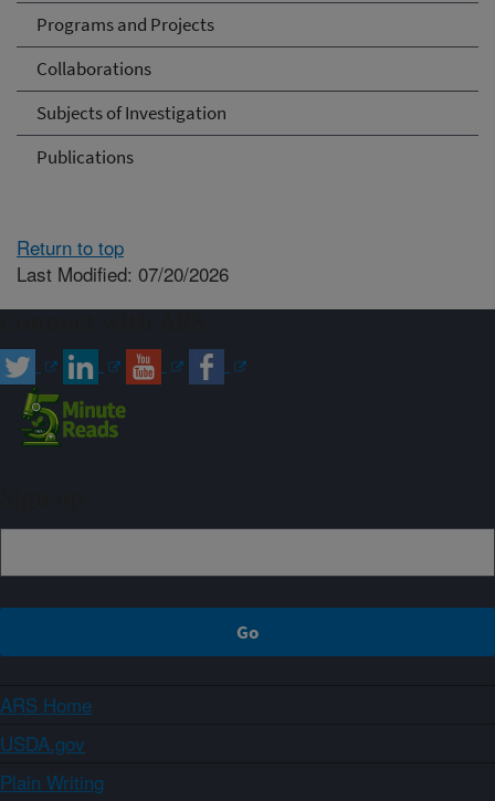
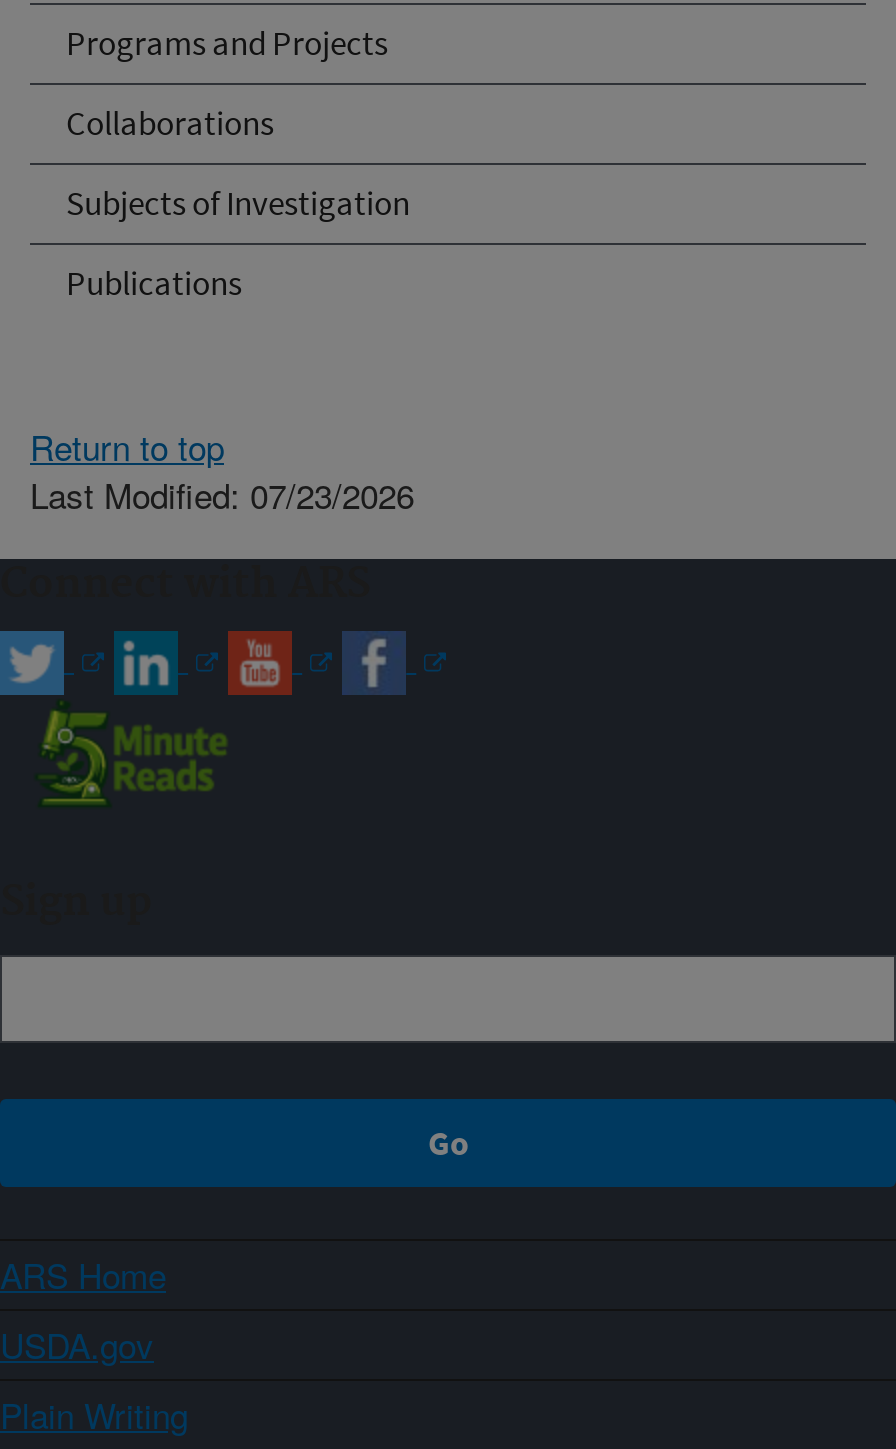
- Last Modified: 07/20/2026
+ Last Modified: 07/23/2026
